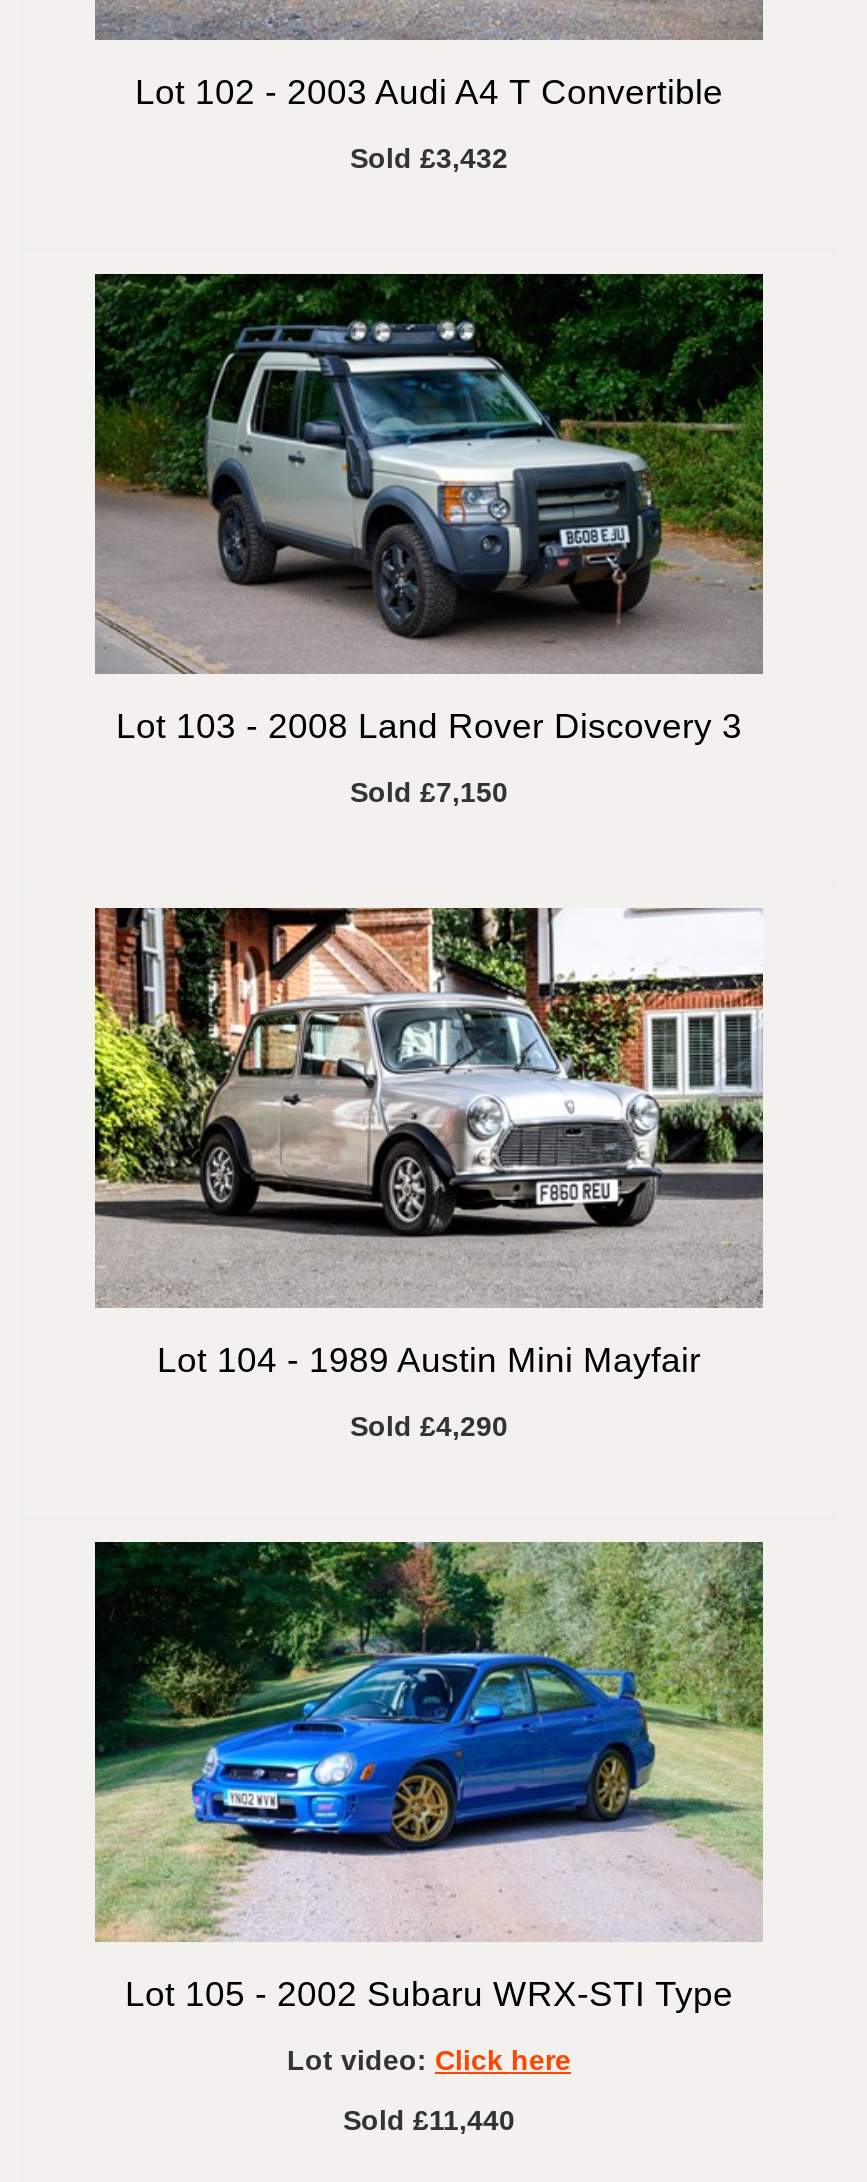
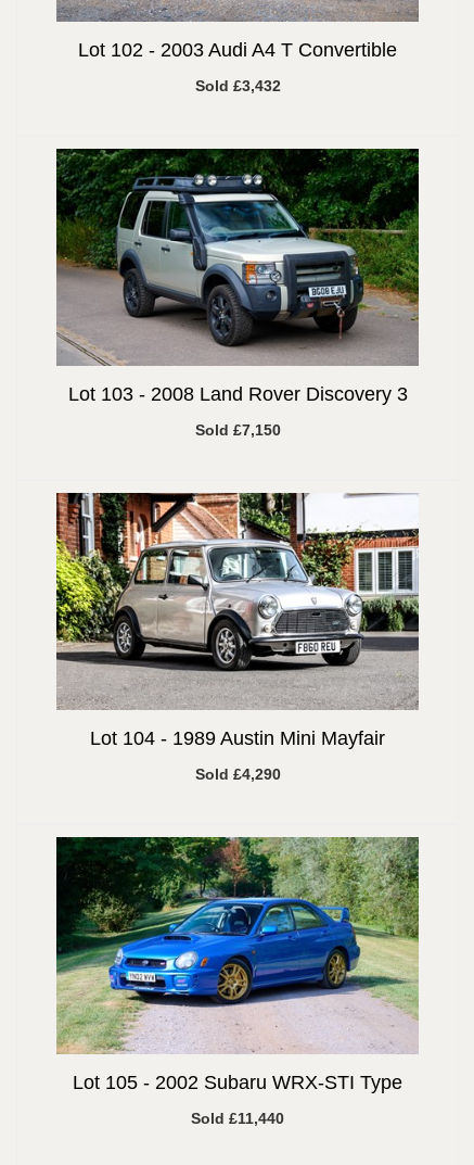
- Lot video: Click here
